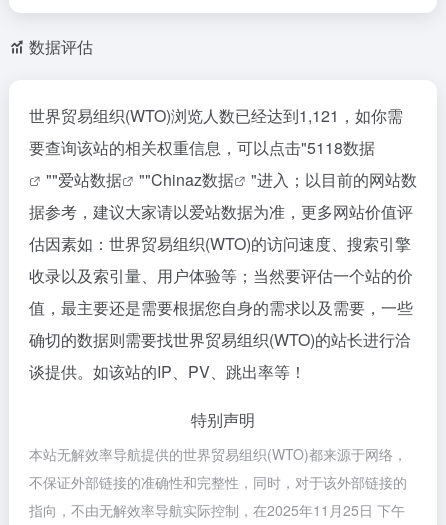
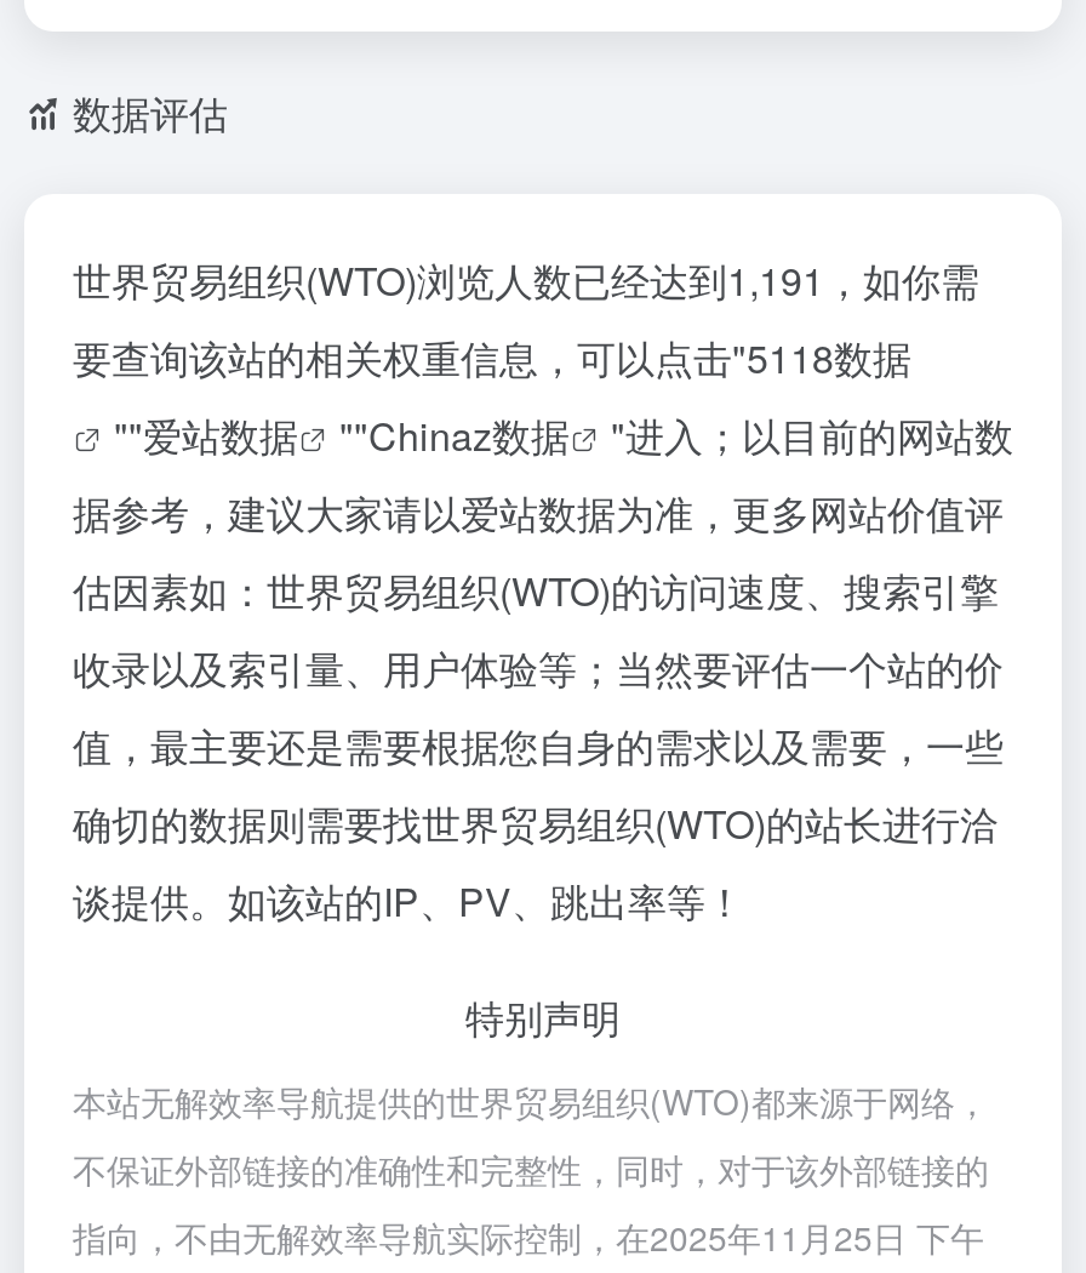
- 世界贸易组织(WTO)浏览人数已经达到1,121，如你需
+ 世界贸易组织(WTO)浏览人数已经达到1,191，如你需
